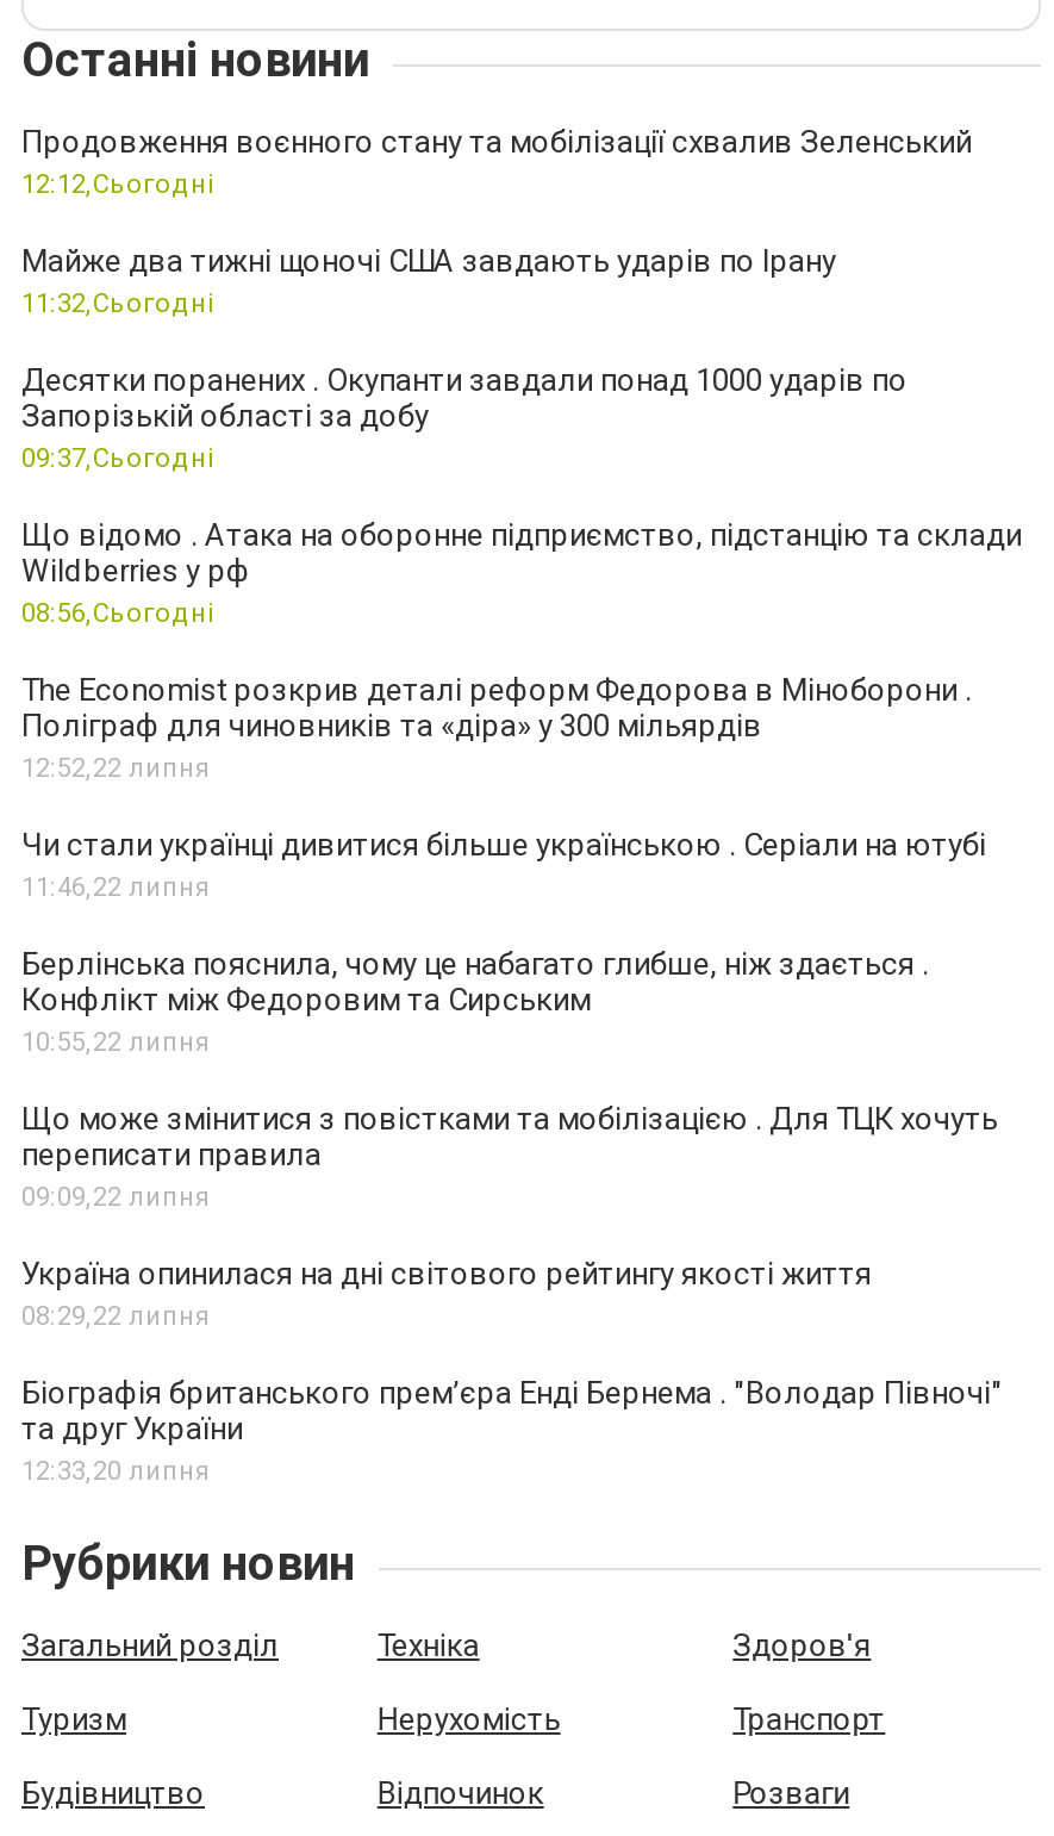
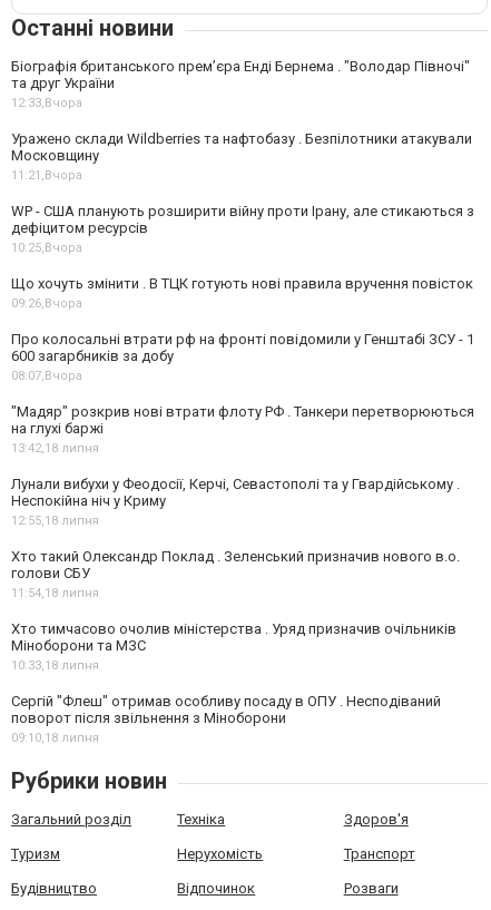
- Продовження воєнного стану та мобілізації схвалив Зеленський
- 12:12,Сьогодні
- Майже два тижні щоночі США завдають ударів по Ірану
- 11:32,Сьогодні
- Десятки поранених . Окупанти завдали понад 1000 ударів по
- Запорізькій області за добу
- 09:37,Сьогодні
- Що відомо . Атака на оборонне підприємство, підстанцію та склади
- Wildberries у рф
- 08:56,Сьогодні
- The Economist розкрив деталі реформ Федорова в Міноборони .
- Поліграф для чиновників та «діра» у 300 мільярдів
- 12:52,22 липня
- Чи стали українці дивитися більше українською . Серіали на ютубі
- 11:46,22 липня
- Берлінська пояснила, чому це набагато глибше, ніж здається .
- Конфлікт між Федоровим та Сирським
- 10:55,22 липня
- Що може змінитися з повістками та мобілізацією . Для ТЦК хочуть
- переписати правила
- 09:09,22 липня
- Україна опинилася на дні світового рейтингу якості життя
- 08:29,22 липня

moved up: Біографія британського прем’єра Енді Бернема . "Володар Півночі" | та друг України

- 12:33,20 липня
+ 12:33,Вчора
+ Уражено склади Wildberries та нафтобазу . Безпілотники атакували
+ Московщину
+ 11:21, Вчора
+ WP - США планують розширити війну проти Ірану, але стикаються з
+ дефіцитом ресурсів
+ 10:25,Вчора
+ Що хочуть змінити . В ТЦК готують нові правила вручення повісток
+ 09:26,Вчора
+ Про колосальні втрати рф на фронті повідомили у Генштабі ЗСУ - 1
+ 600 загарбників за добу
+ 08:07,Вчора
+ "Мадяр" розкрив нові втрати флоту РФ . Танкери перетворюються
+ на глухі баржі
+ 13:42,18 липня
+ Лунали вибухи у Феодосії, Керчі, Севастополі та у Гвардійському .
+ Неспокійна ніч у Криму
+ 12:55,18 липня
+ Хто такий Олександр Поклад . Зеленський призначив нового в.о.
+ голови СБУ
+ 11:54,18 липня
+ Хто тимчасово очолив міністерства . Уряд призначив очільників
+ Міноборони та МЗС
+ 10:33,18 липня
+ Сергій "Флеш" отримав особливу посаду в ОПУ . Несподіваний
+ поворот після звільнення з Міноборони
+ 09:10,18 липня
